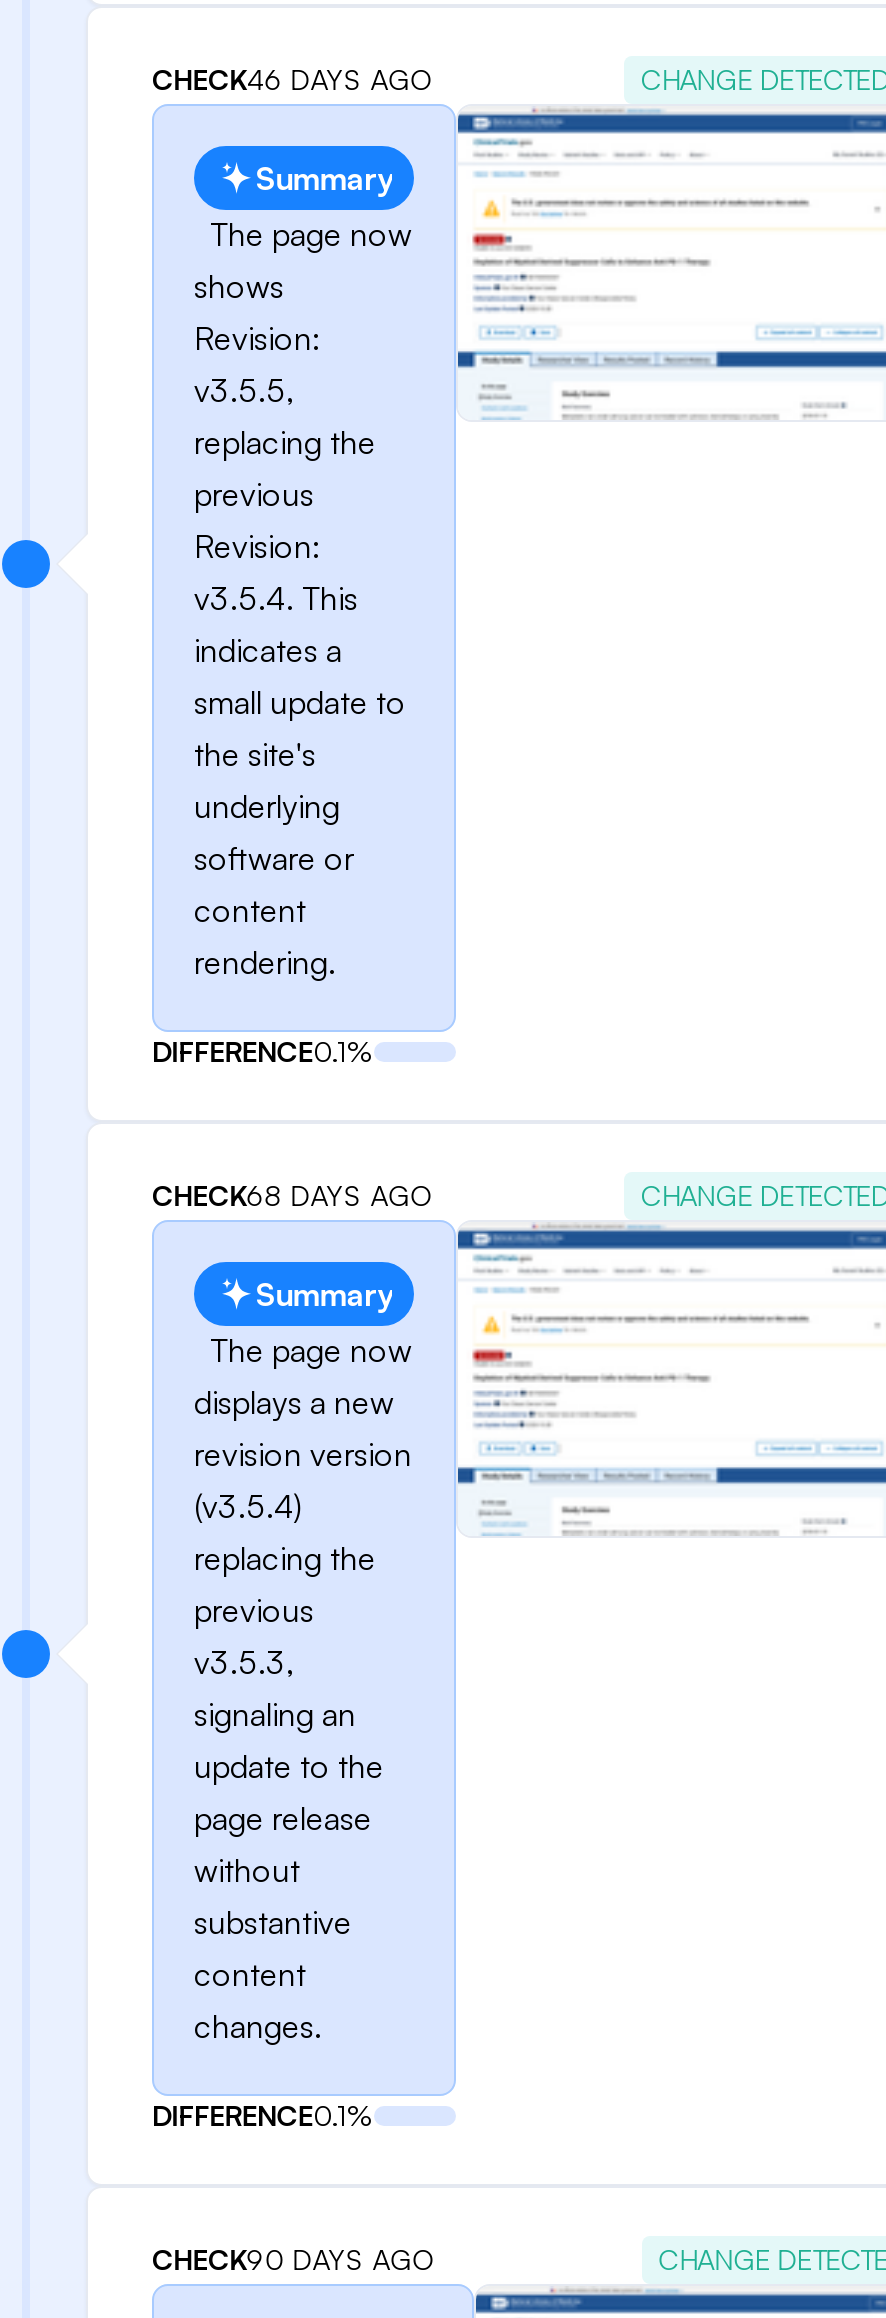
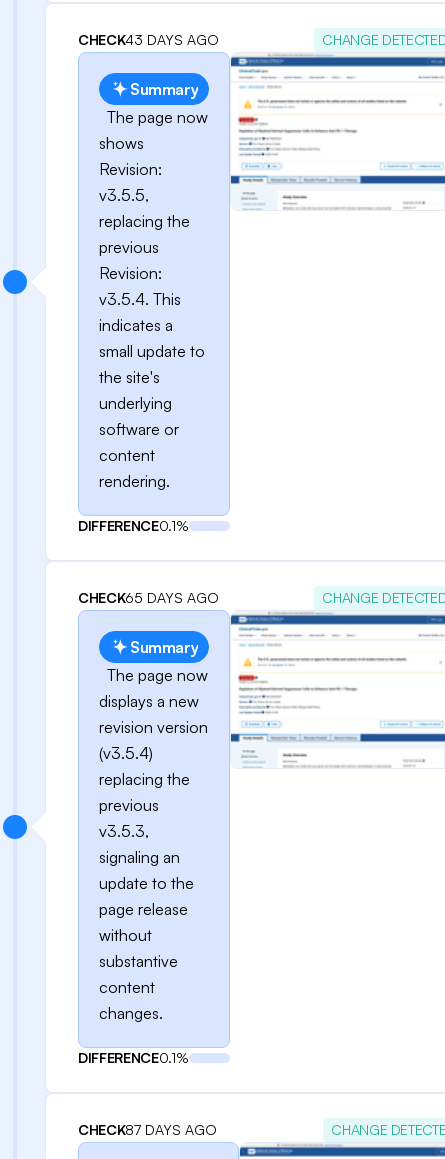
- CHECK46 DAYS AGO
+ CHECK43 DAYS AGO

- CHECK68 DAYS AGO
+ CHECK65 DAYS AGO

- CHECK90 DAYS AGO
+ CHECK87 DAYS AGO
